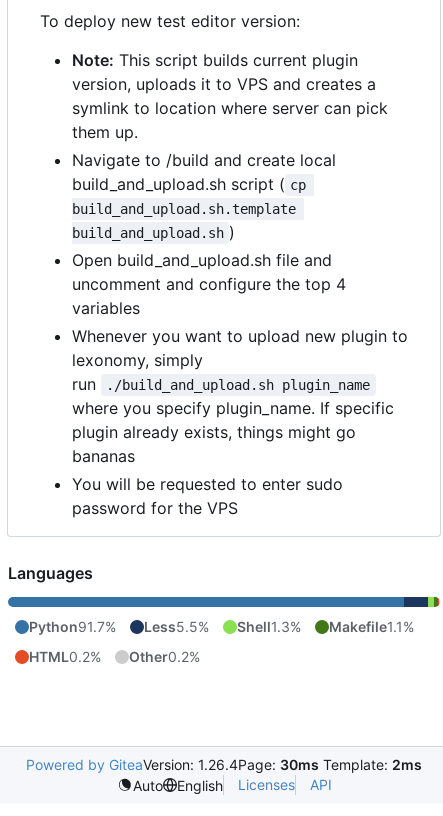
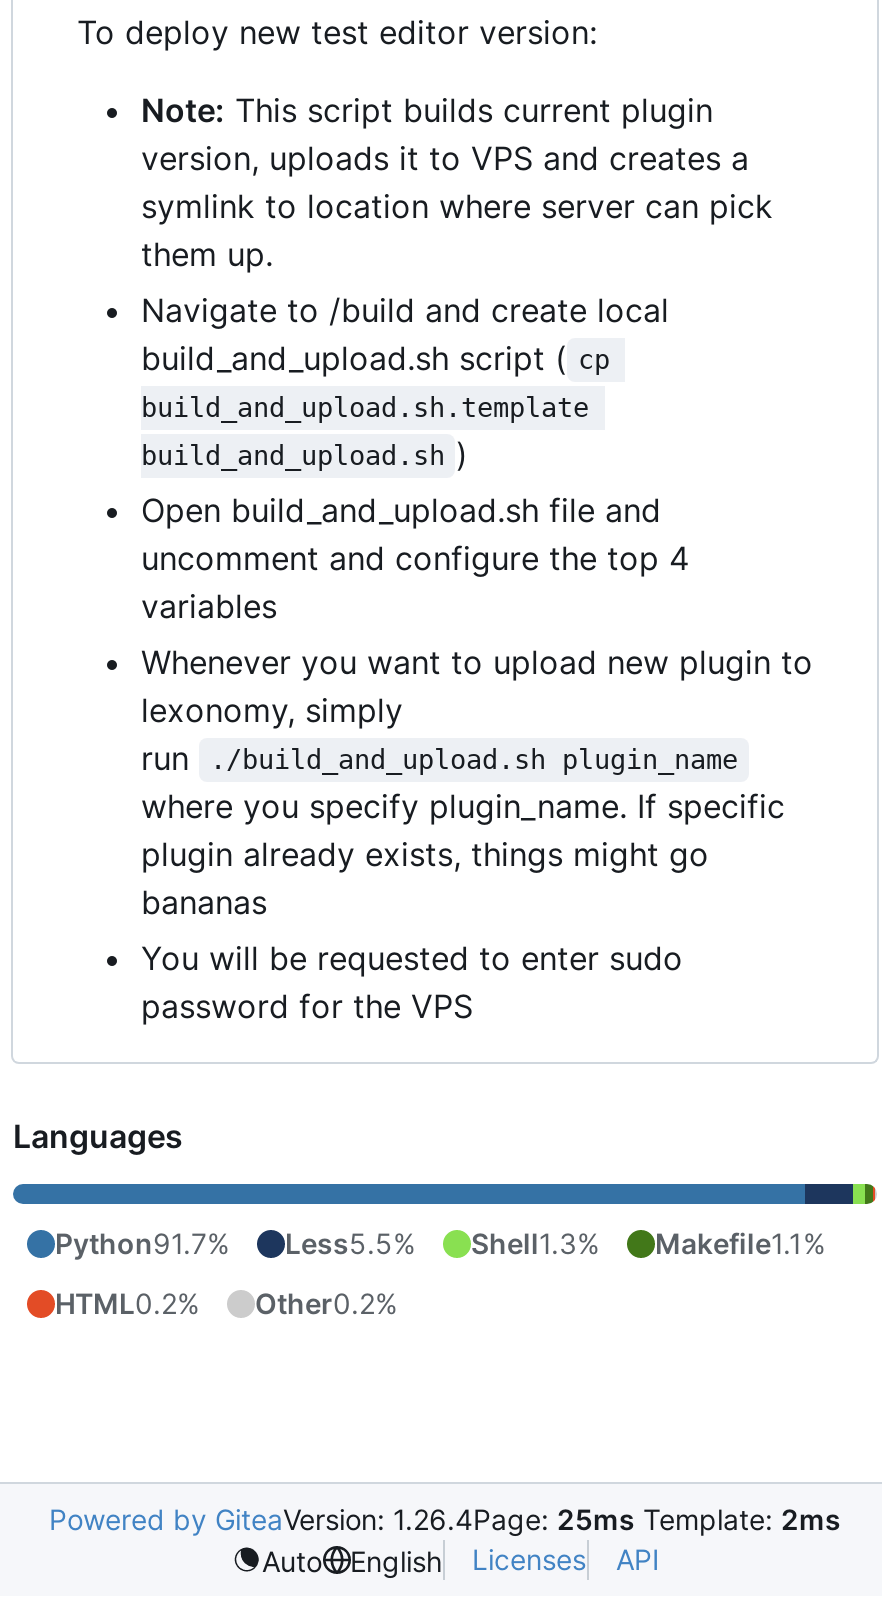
- Powered by GiteaVersion: 1.26.4Page: 30ms Template: 2ms
+ Powered by GiteaVersion: 1.26.4Page: 25ms Template: 2ms
